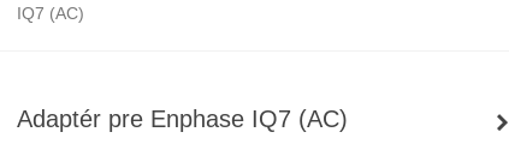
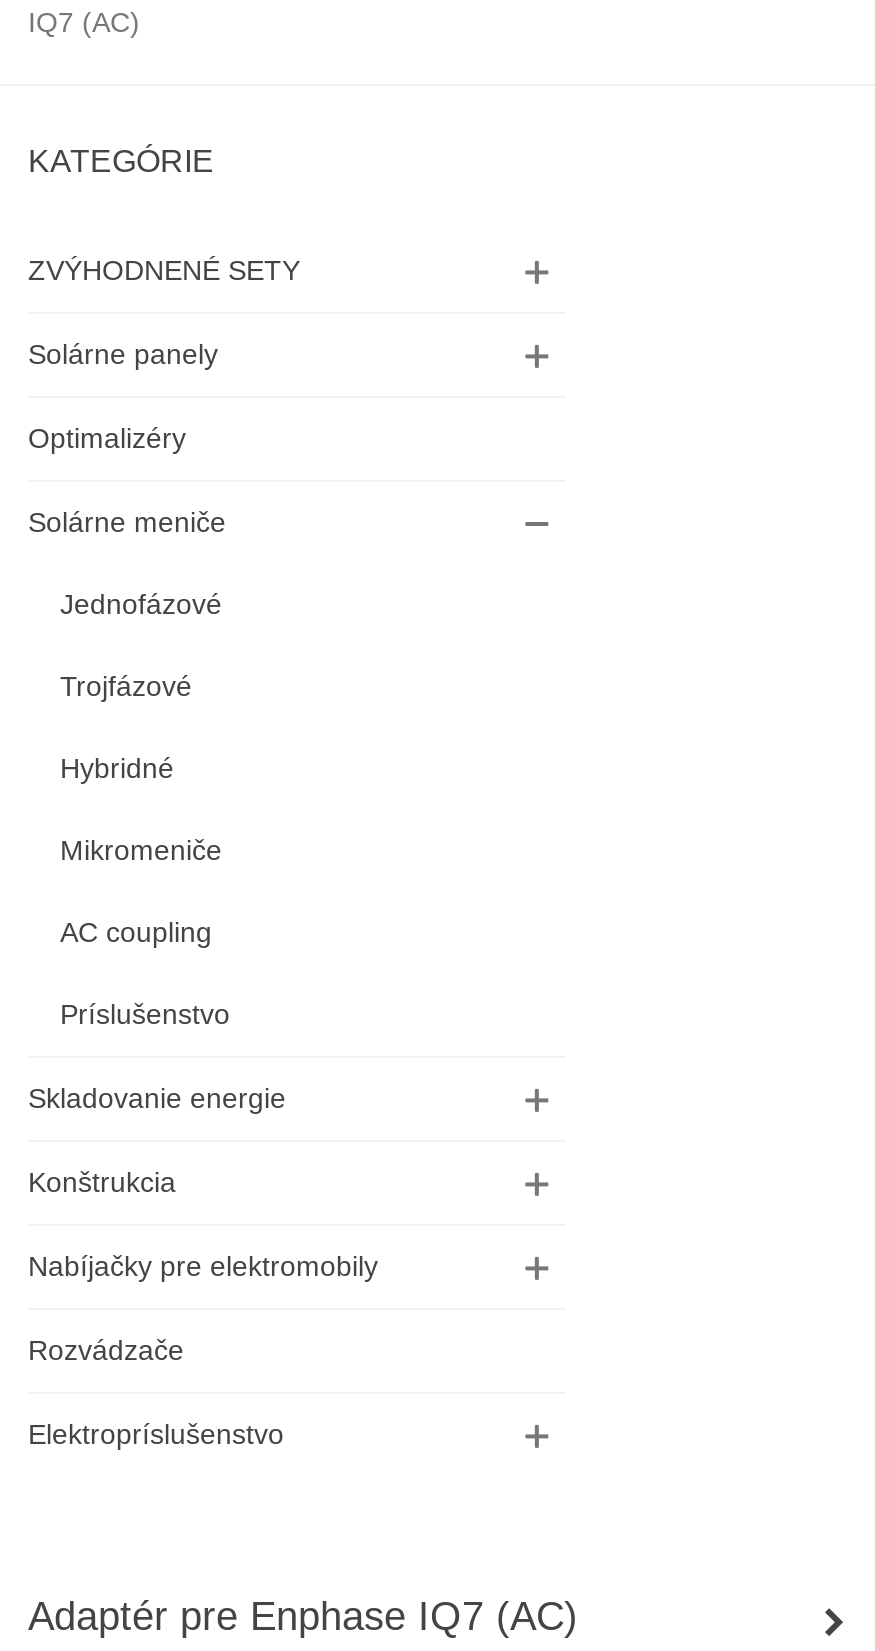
+ KATEGÓRIE
+ ZVÝHODNENÉ SETY
+ Solárne panely
+ Optimalizéry
+ Solárne meniče
+ Jednofázové
+ Trojfázové
+ Hybridné
+ Mikromeniče
+ AC coupling
+ Príslušenstvo
+ Skladovanie energie
+ Konštrukcia
+ Nabíjačky pre elektromobily
+ Rozvádzače
+ Elektropríslušenstvo
